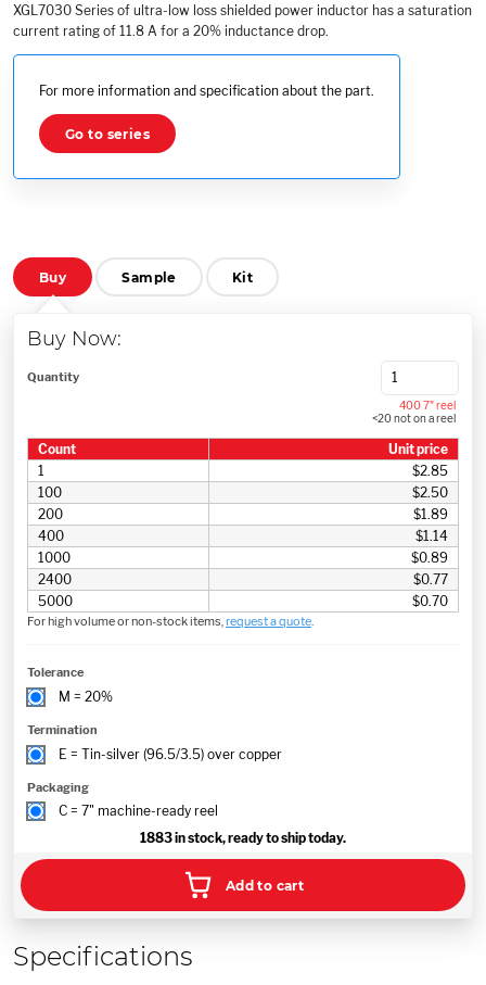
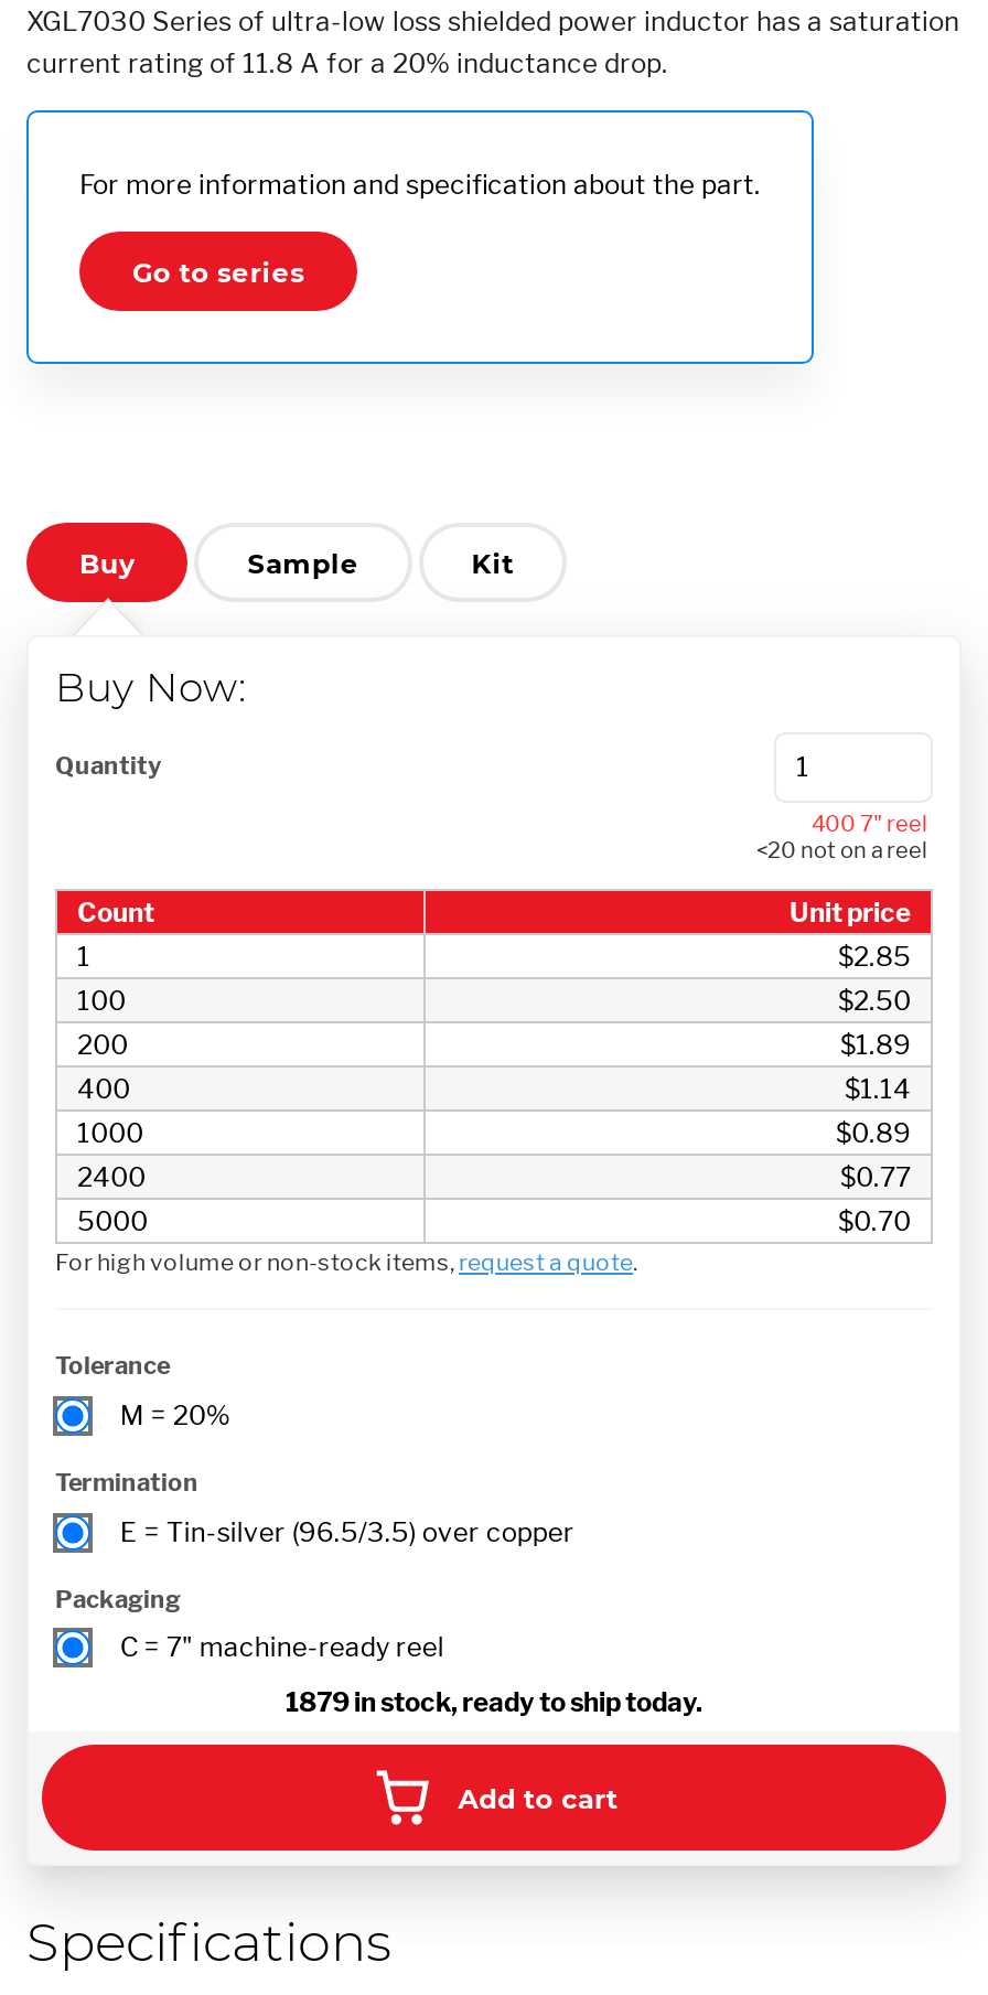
- 1883 in stock, ready to ship today.
+ 1879 in stock, ready to ship today.
